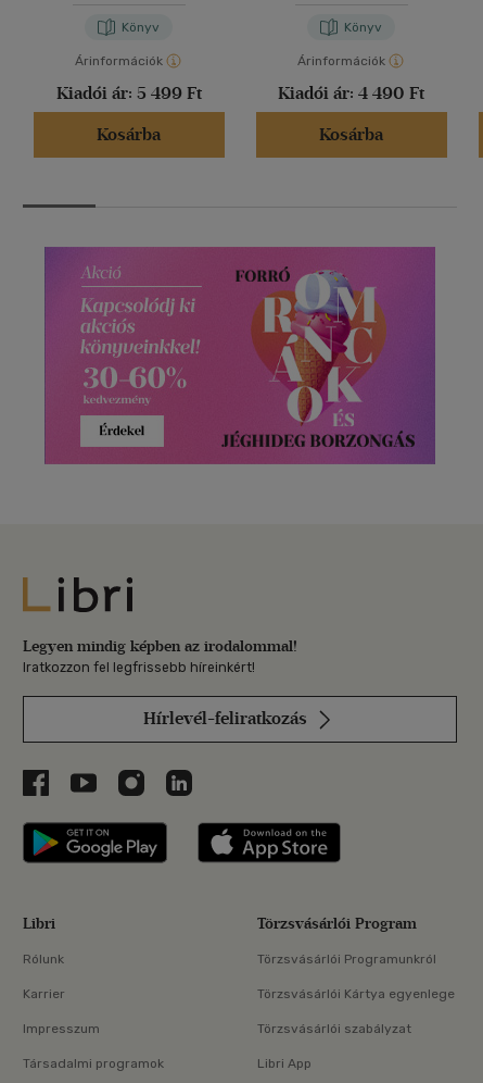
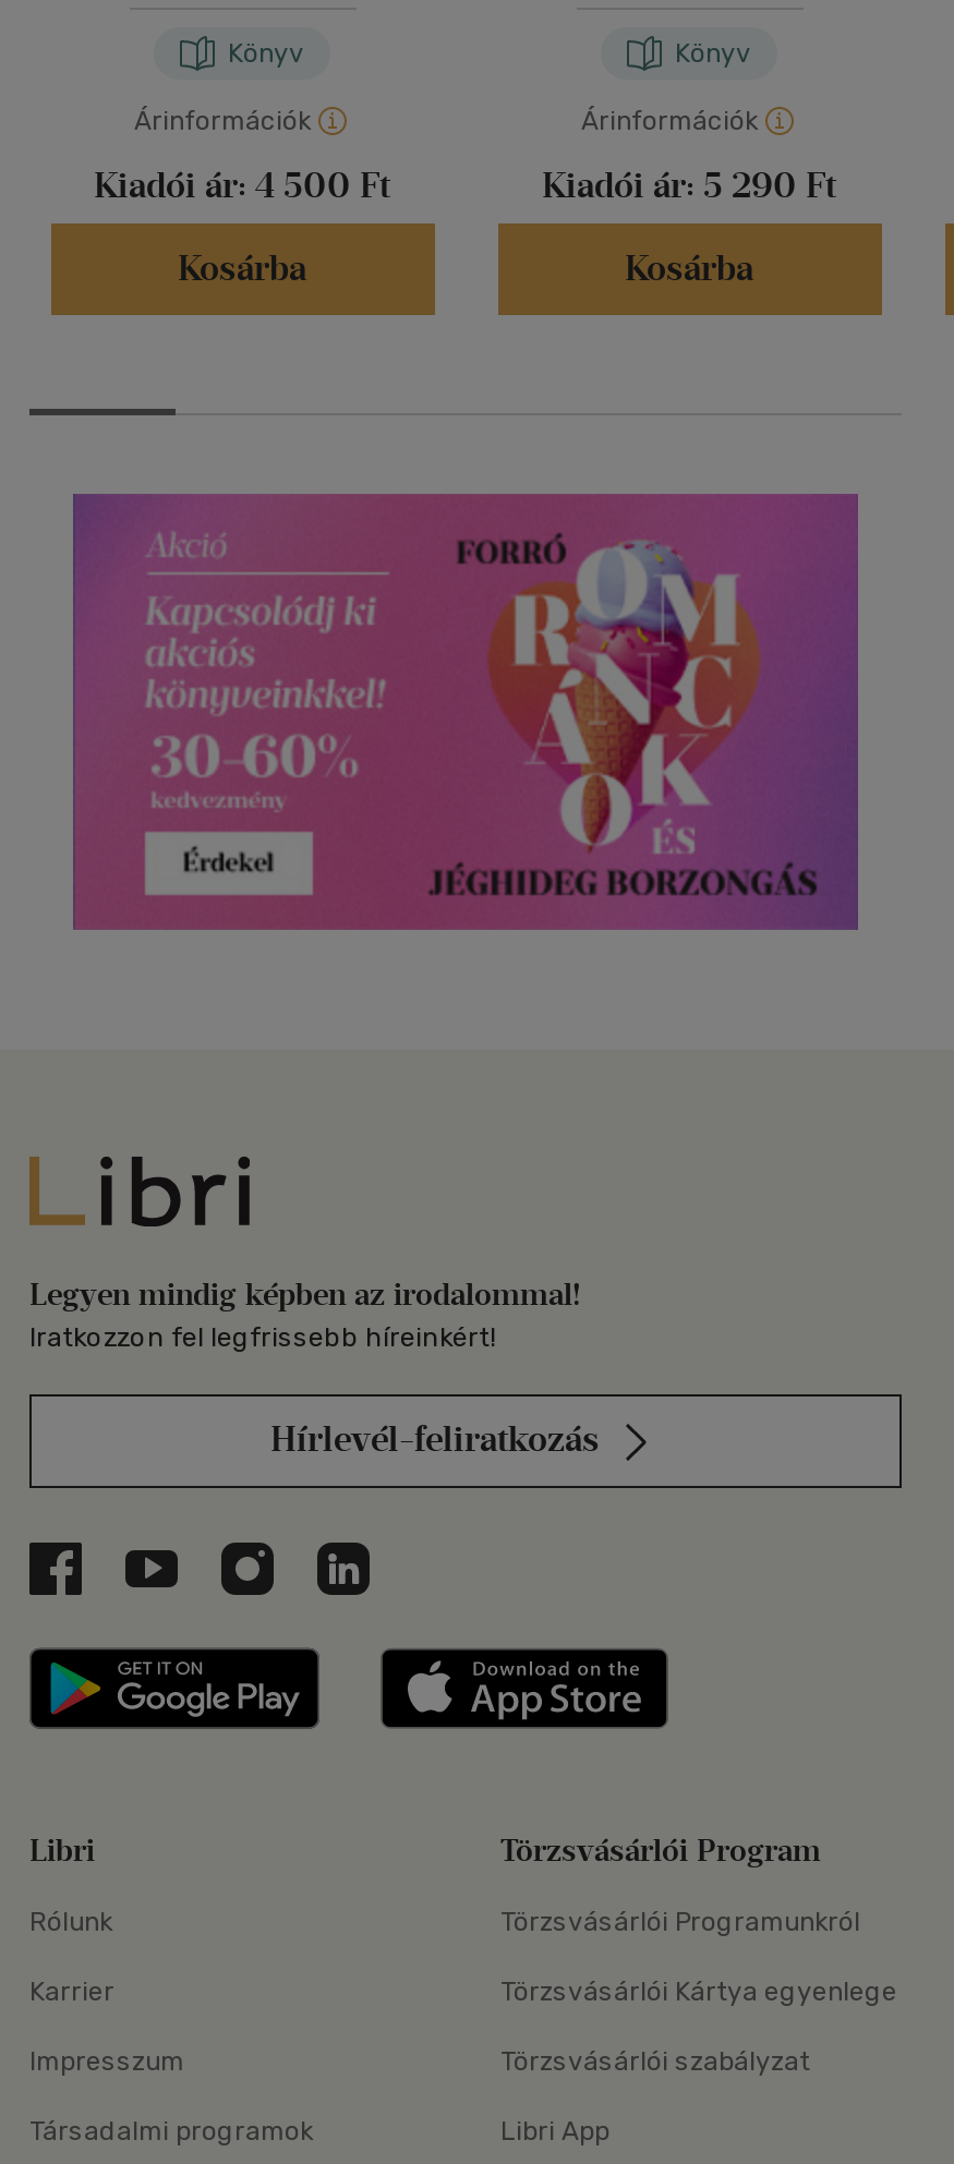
- Kiadói ár: 5 499 Ft
+ Kiadói ár: 4 500 Ft

- Kiadói ár: 4 490 Ft
+ Kiadói ár: 5 290 Ft
